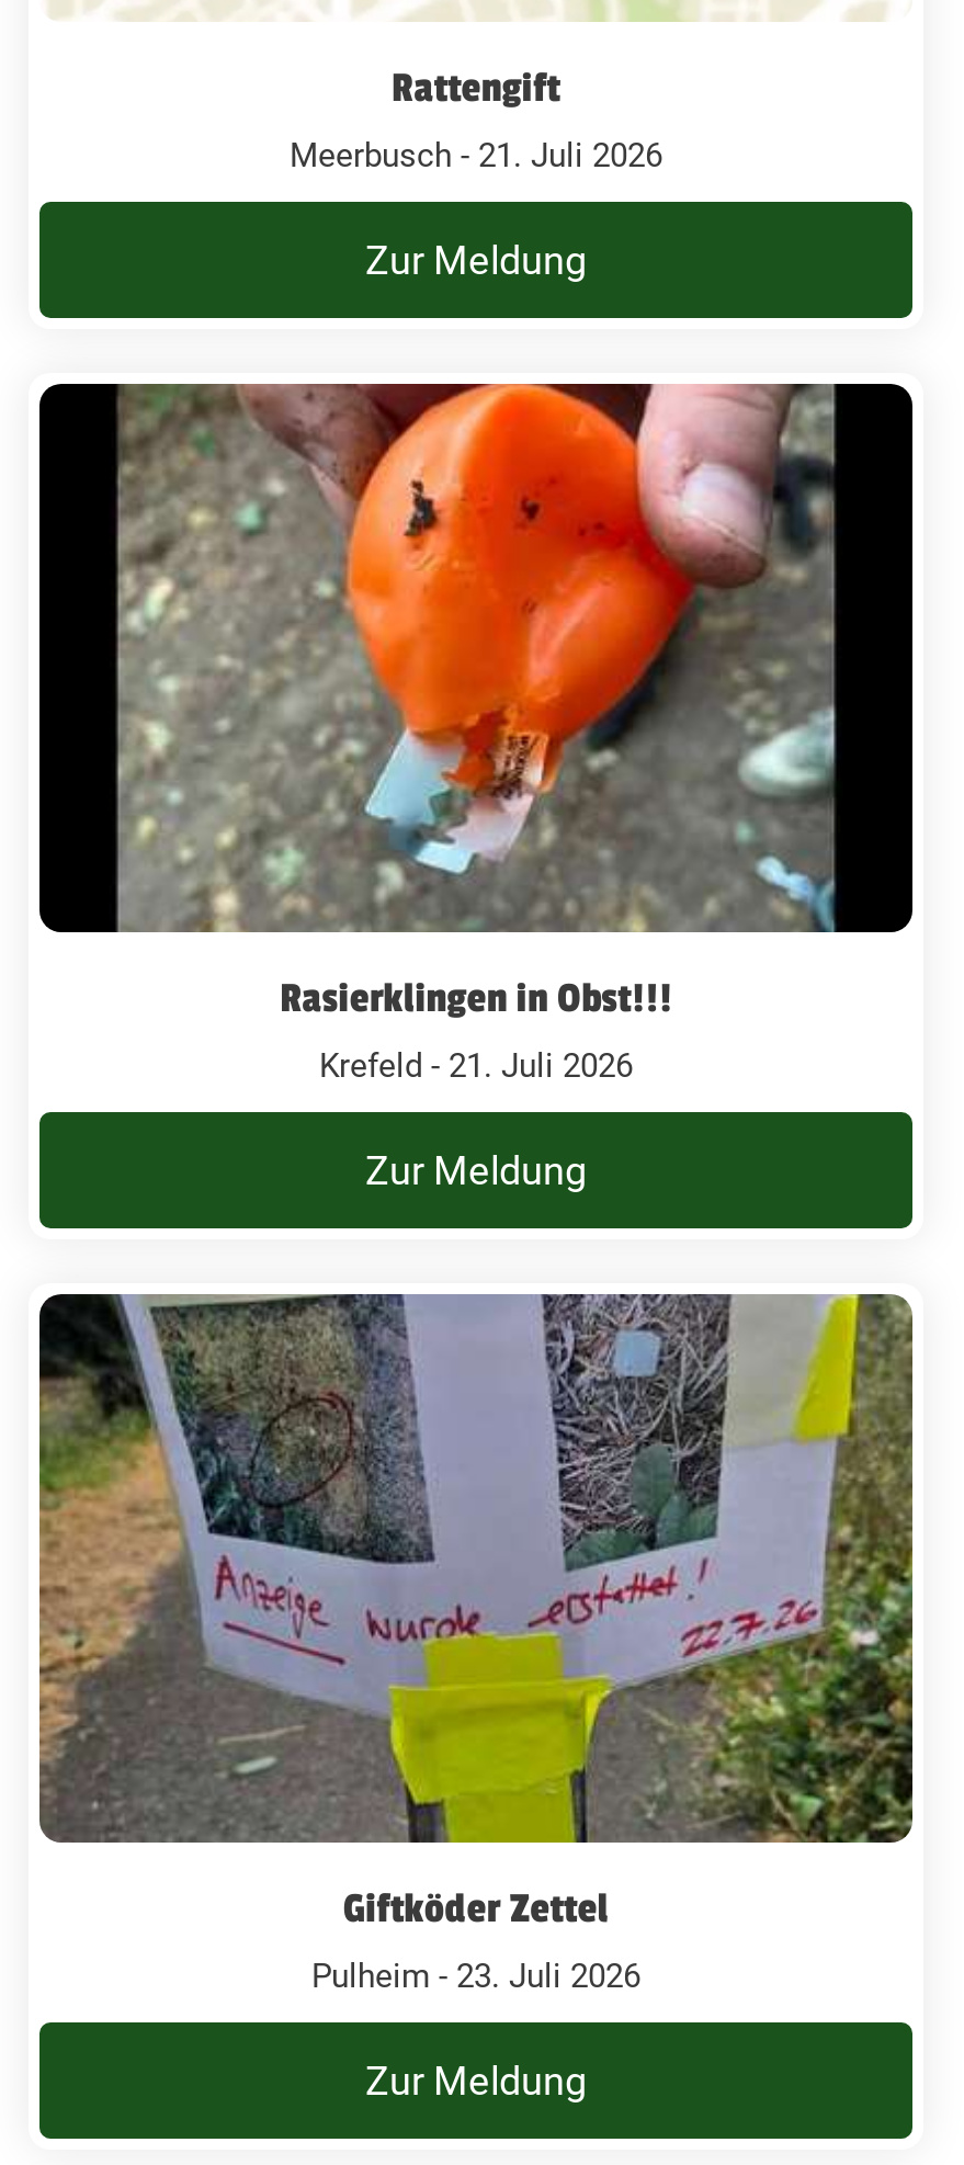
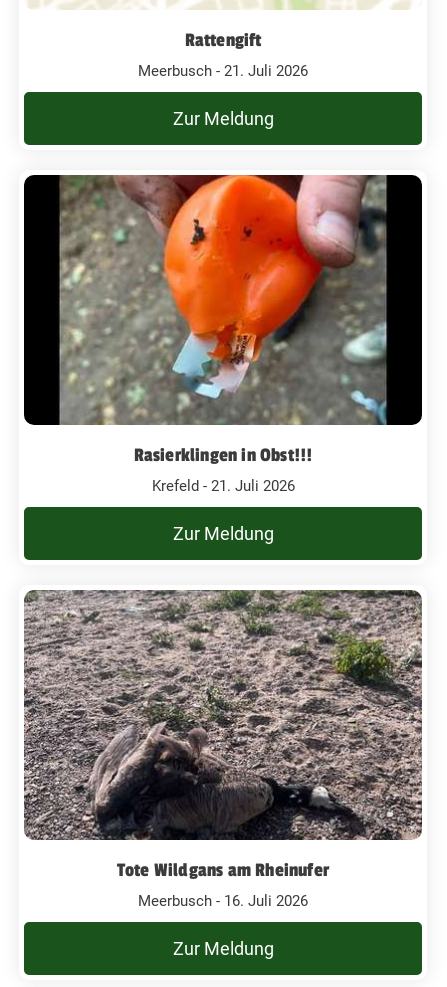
- [image]
- Giftköder Zettel
+ [image]
+ Tote Wildgans am Rheinufer

- Pulheim - 23. Juli 2026
+ Meerbusch - 16. Juli 2026
